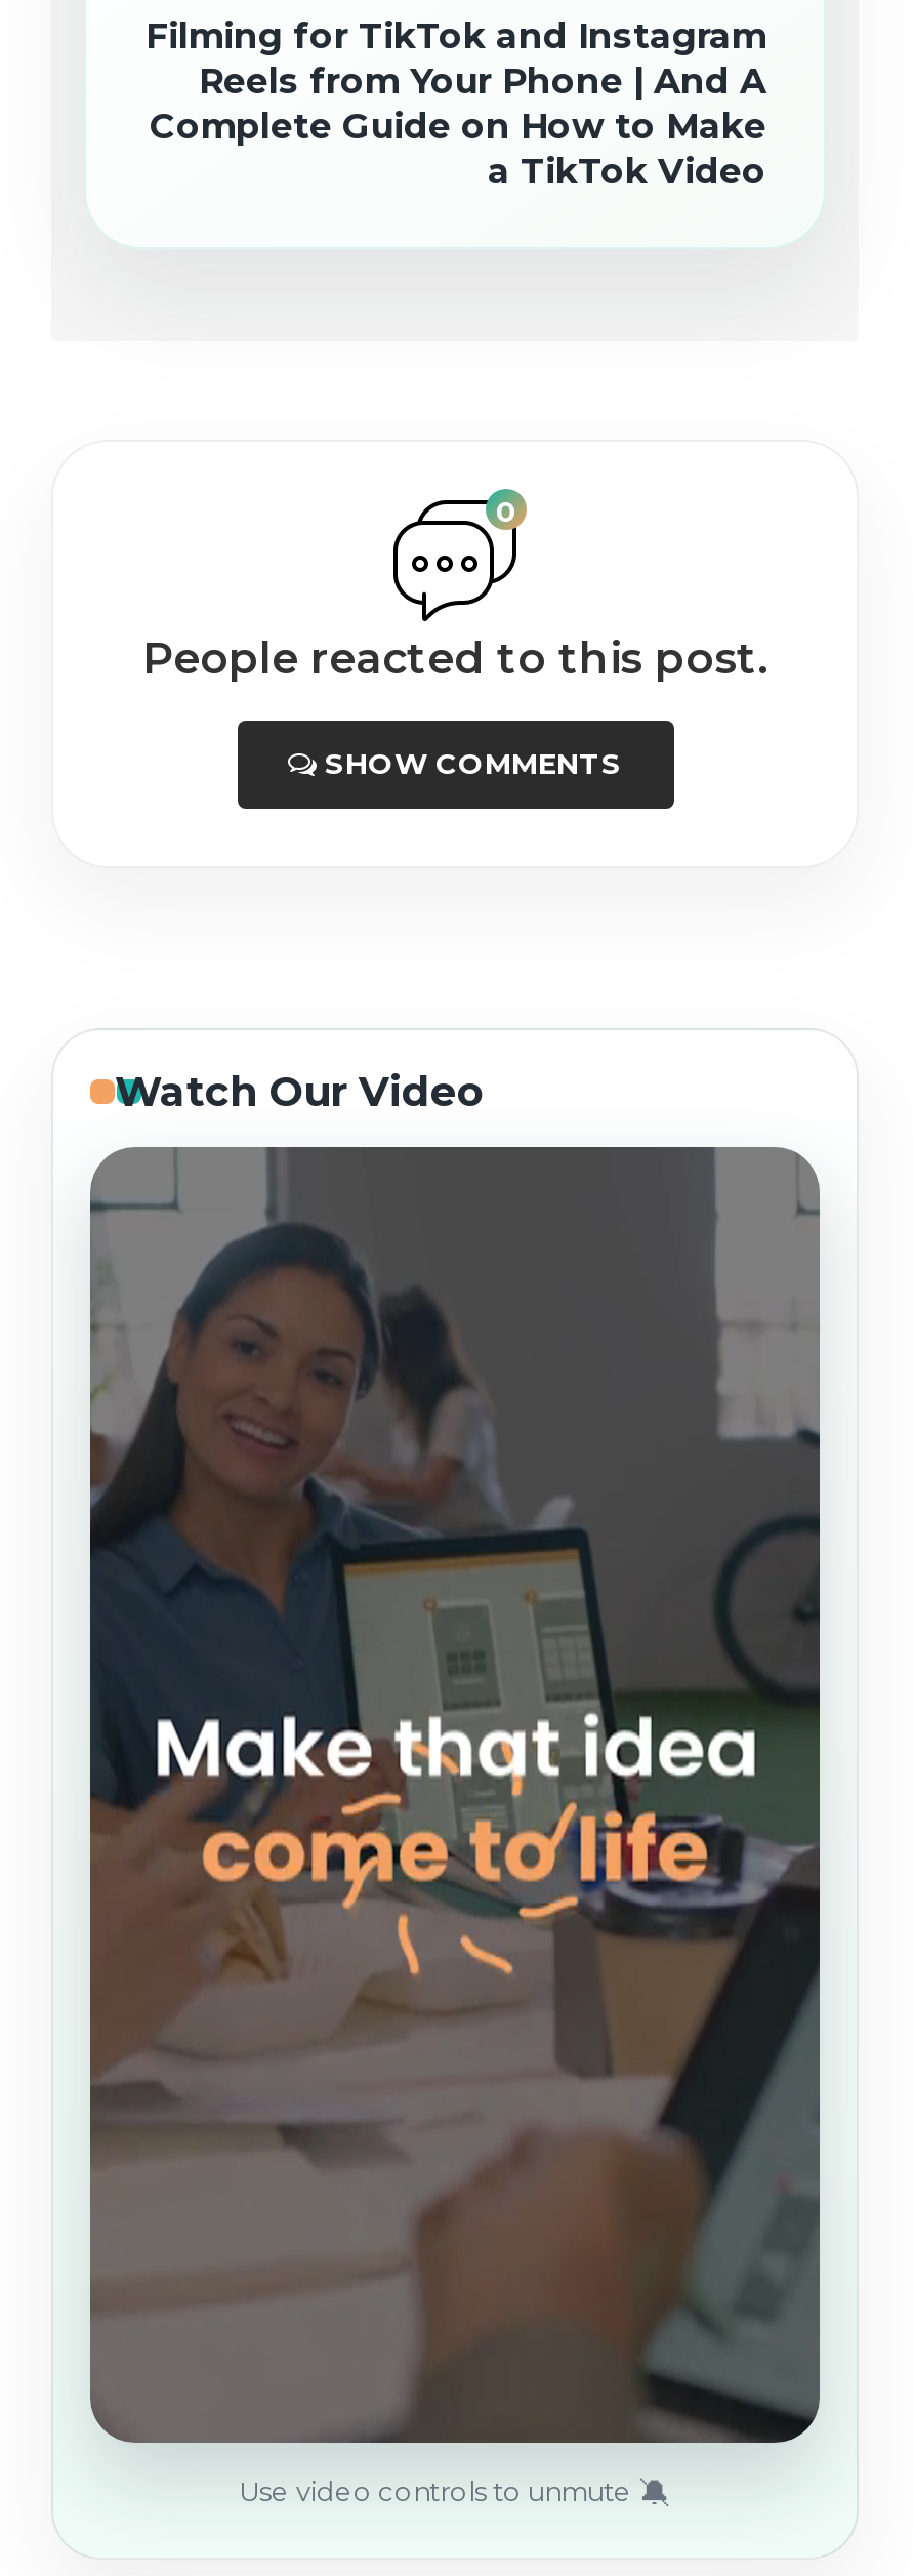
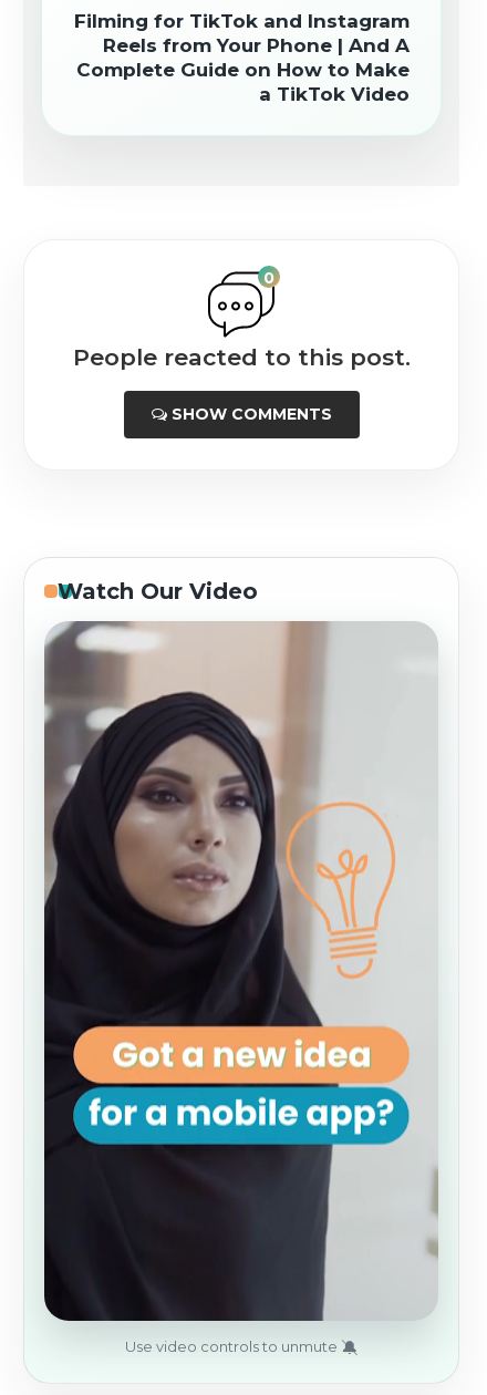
- [image]
+ [image]
